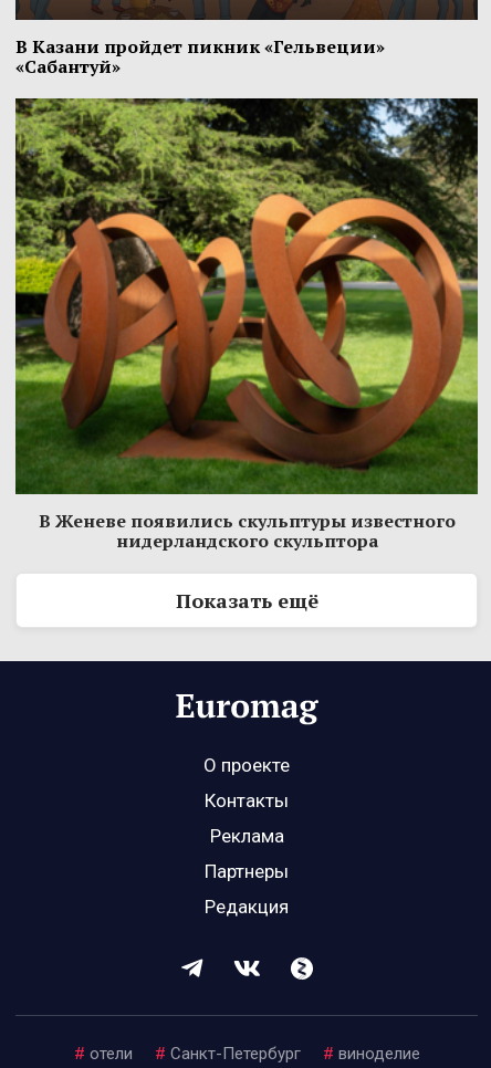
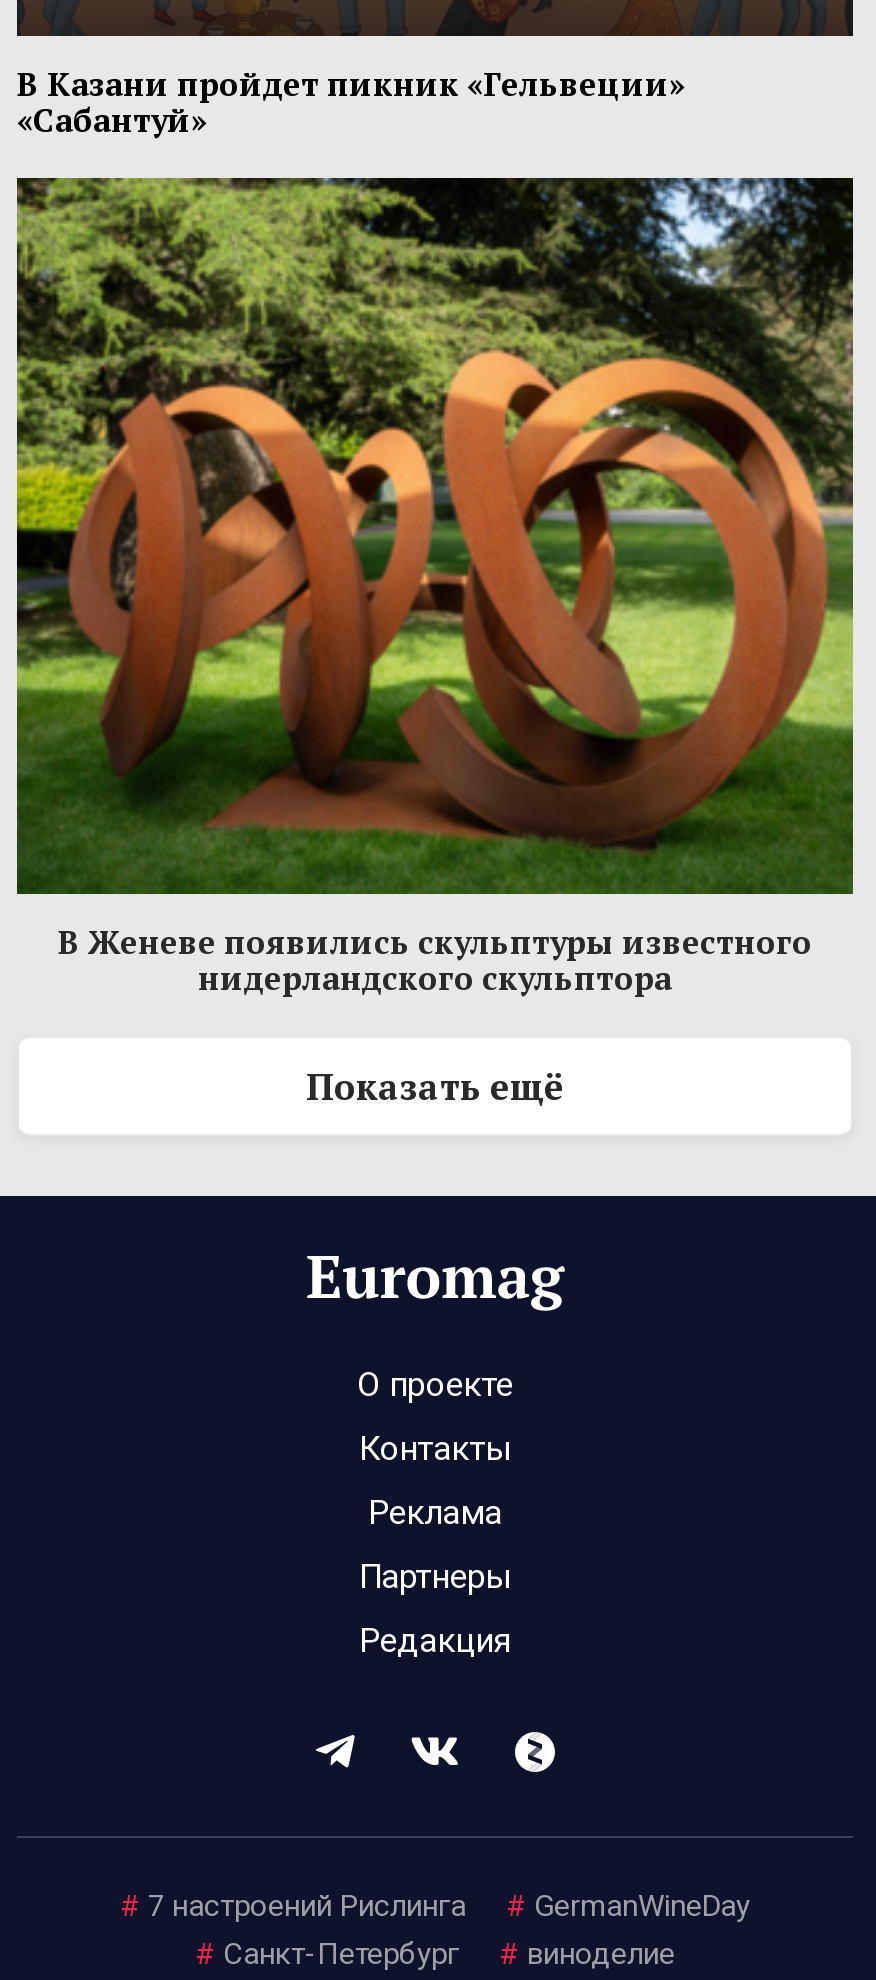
- # отели
+ # 7 настроений Рислинга
+ # GermanWineDay
